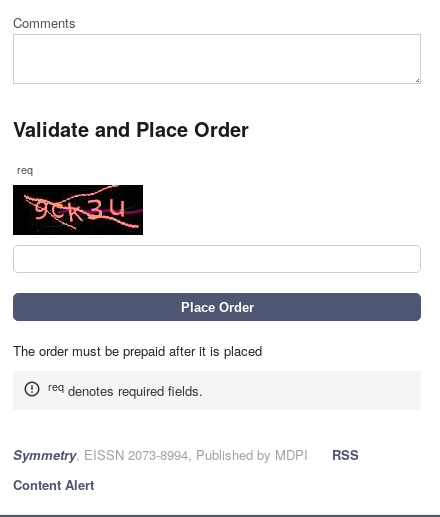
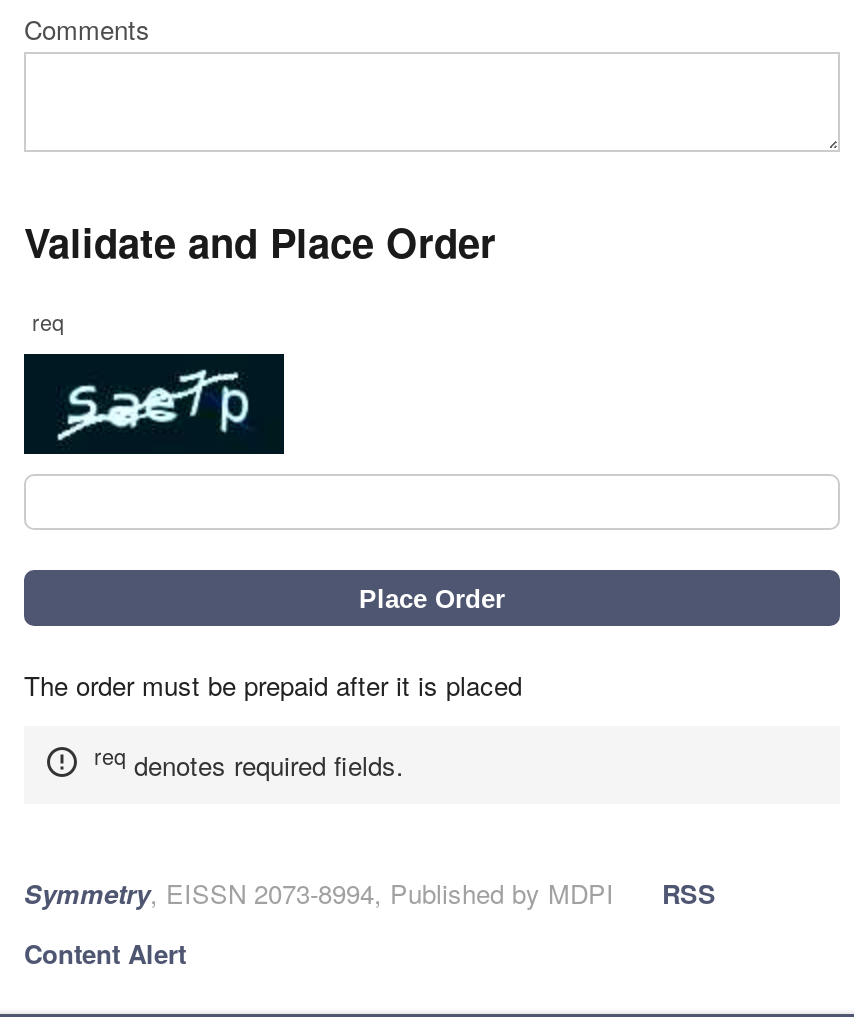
- [image]
+ [image]
